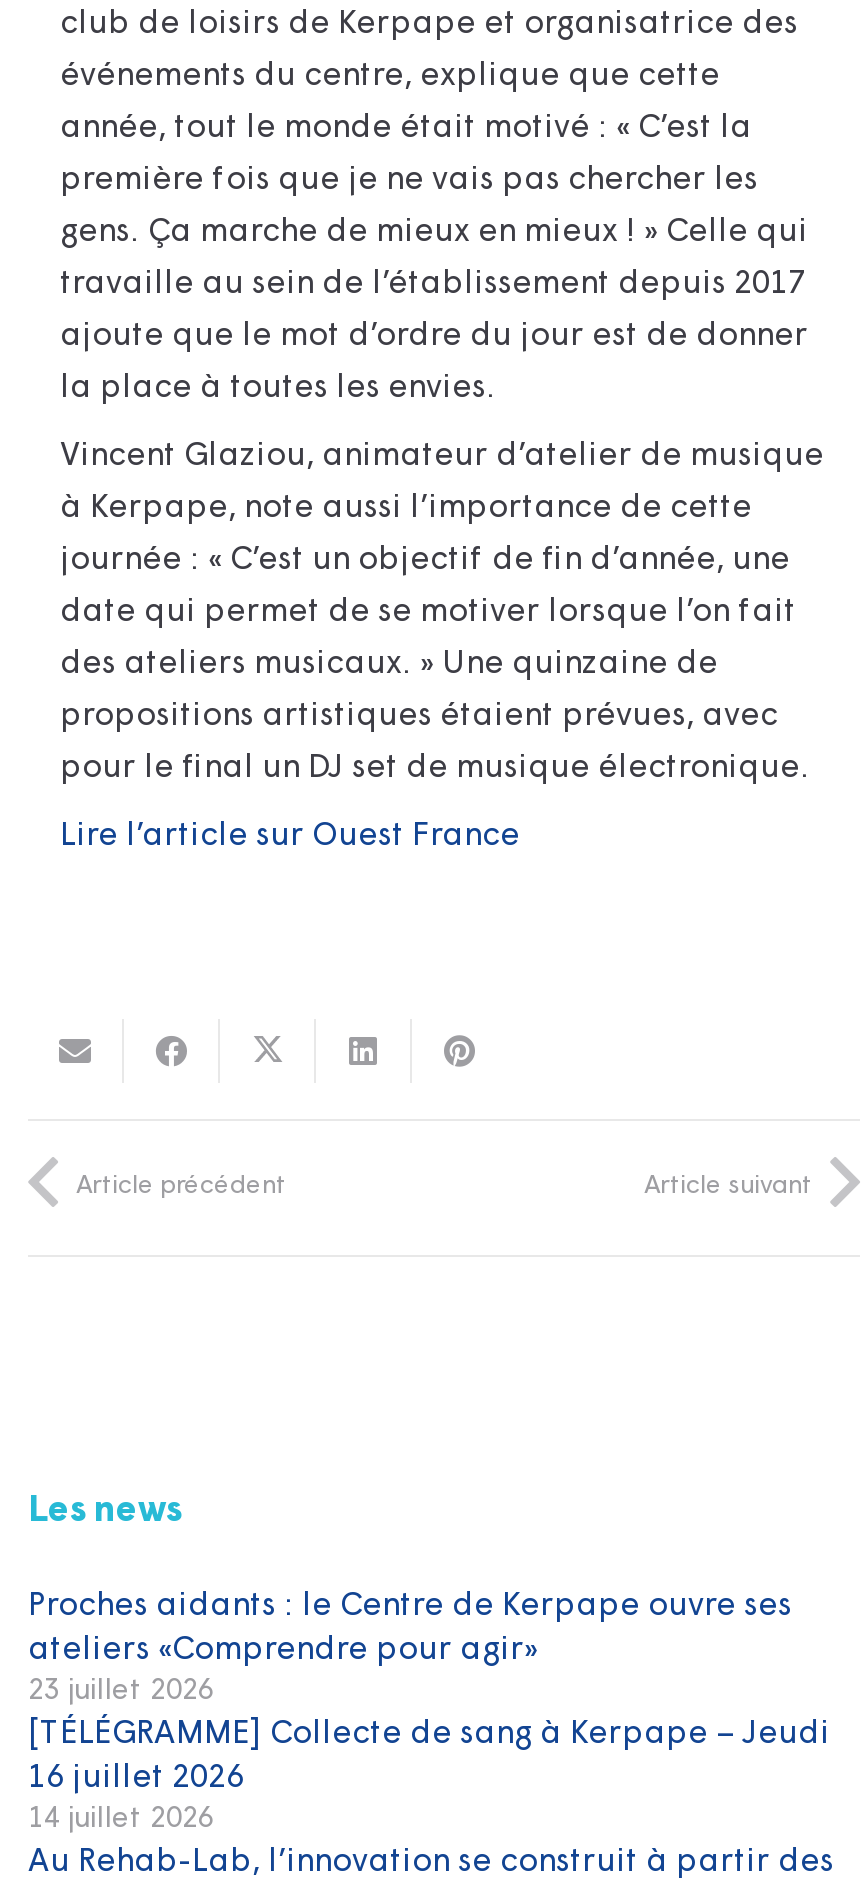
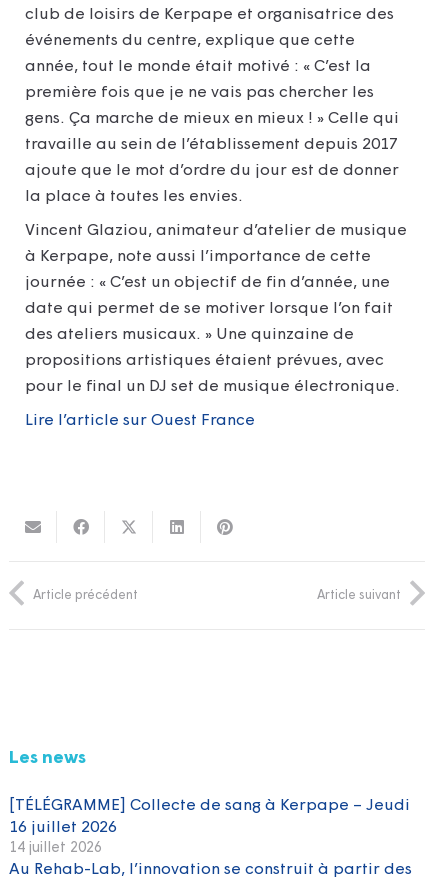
- Proches aidants : le Centre de Kerpape ouvre ses
- ateliers «Comprendre pour agir»
- 23 juillet 2026
